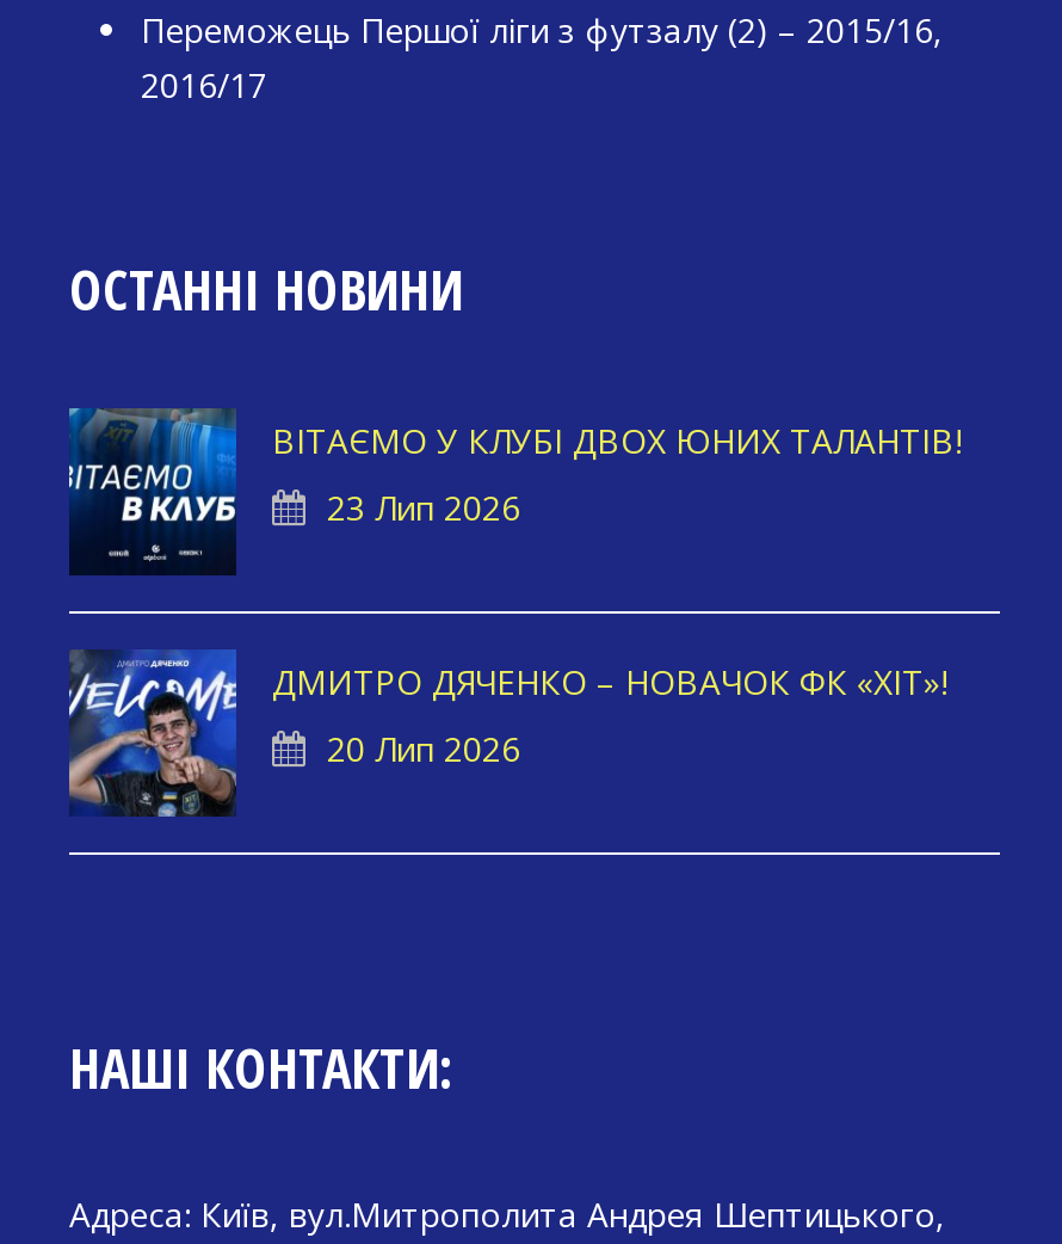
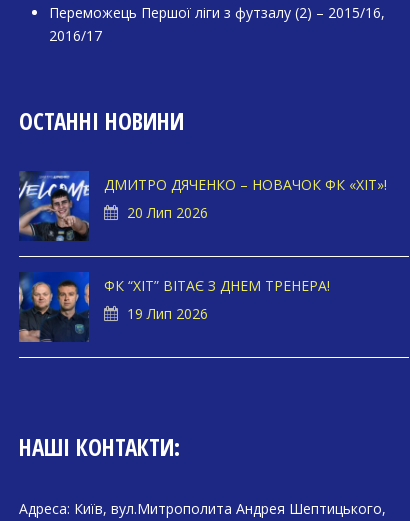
- [image]
- ВІТАЄМО У КЛУБІ ДВОХ ЮНИХ ТАЛАНТІВ!
- 23 Лип 2026

moved up: [image] | ДМИТРО ДЯЧЕНКО – НОВАЧОК ФК «ХІТ»! | 20 Лип 2026

+ [image]
+ ФК “ХІТ” ВІТАЄ З ДНЕМ ТРЕНЕРА!
+ 19 Лип 2026
